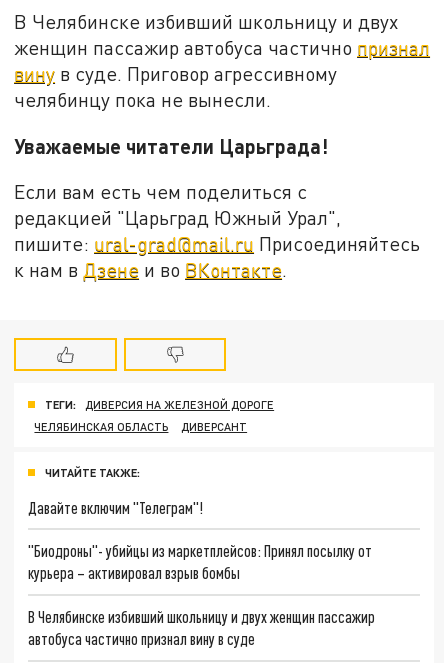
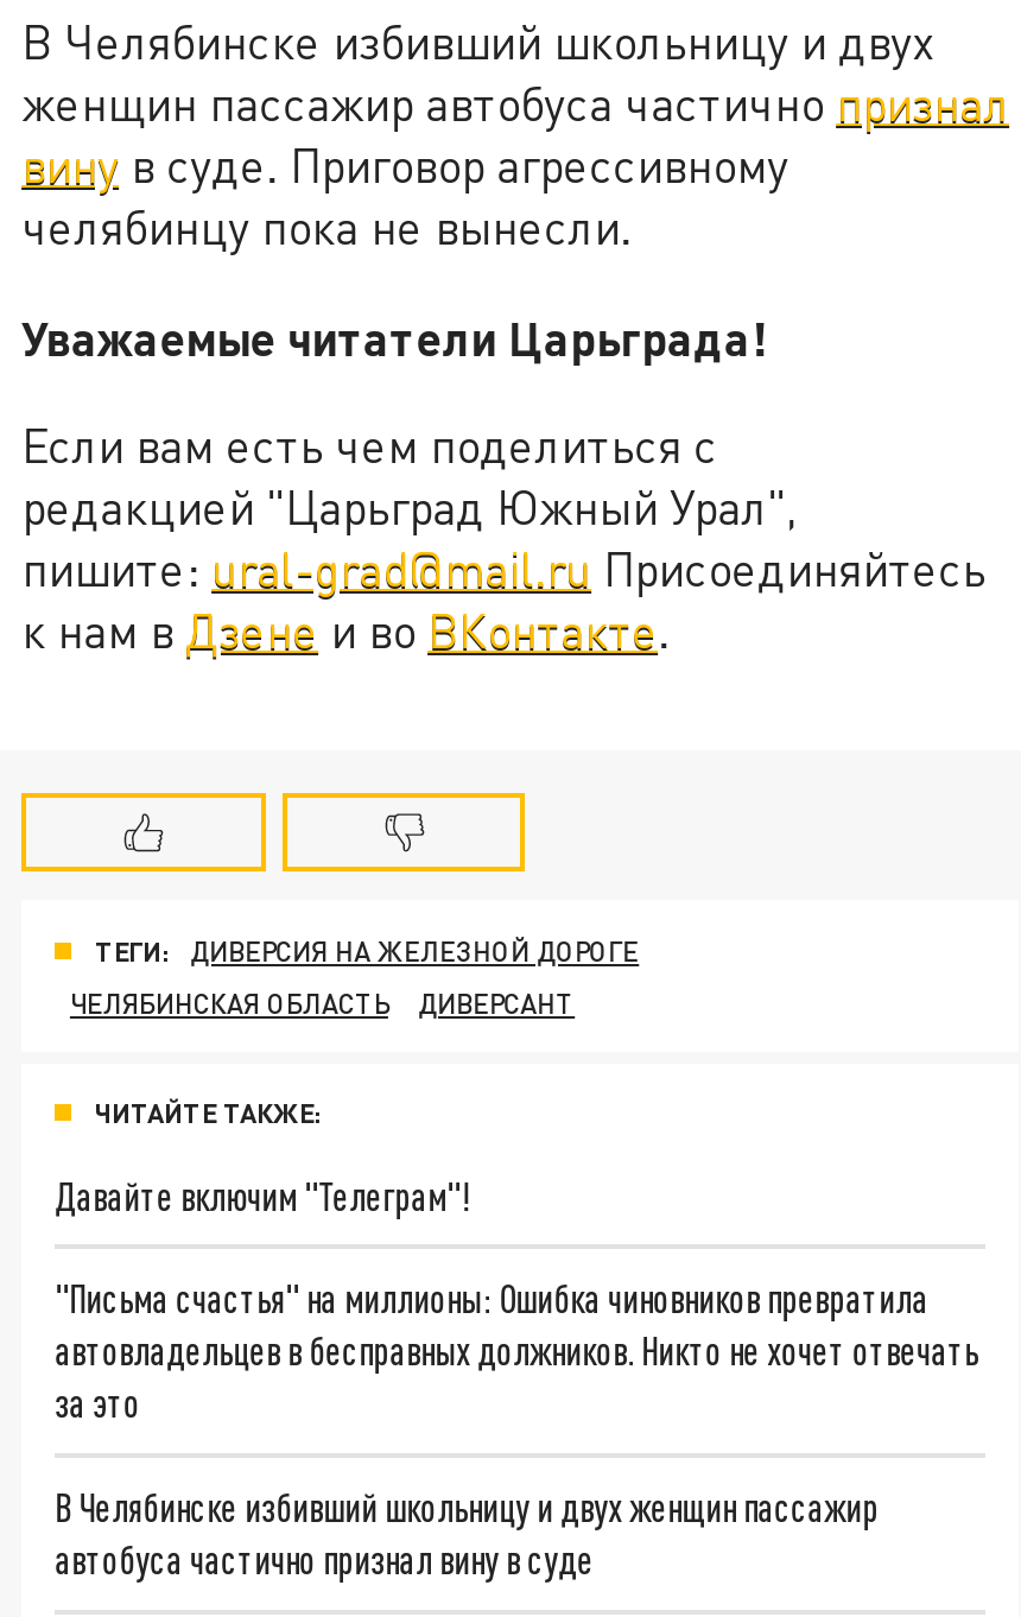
- "Биодроны"- убийцы из маркетплейсов: Принял посылку от
- курьера – активировал взрыв бомбы
+ "Письма счастья" на миллионы: Ошибка чиновников превратила
+ автовладельцев в бесправных должников. Никто не хочет отвечать
+ за это
